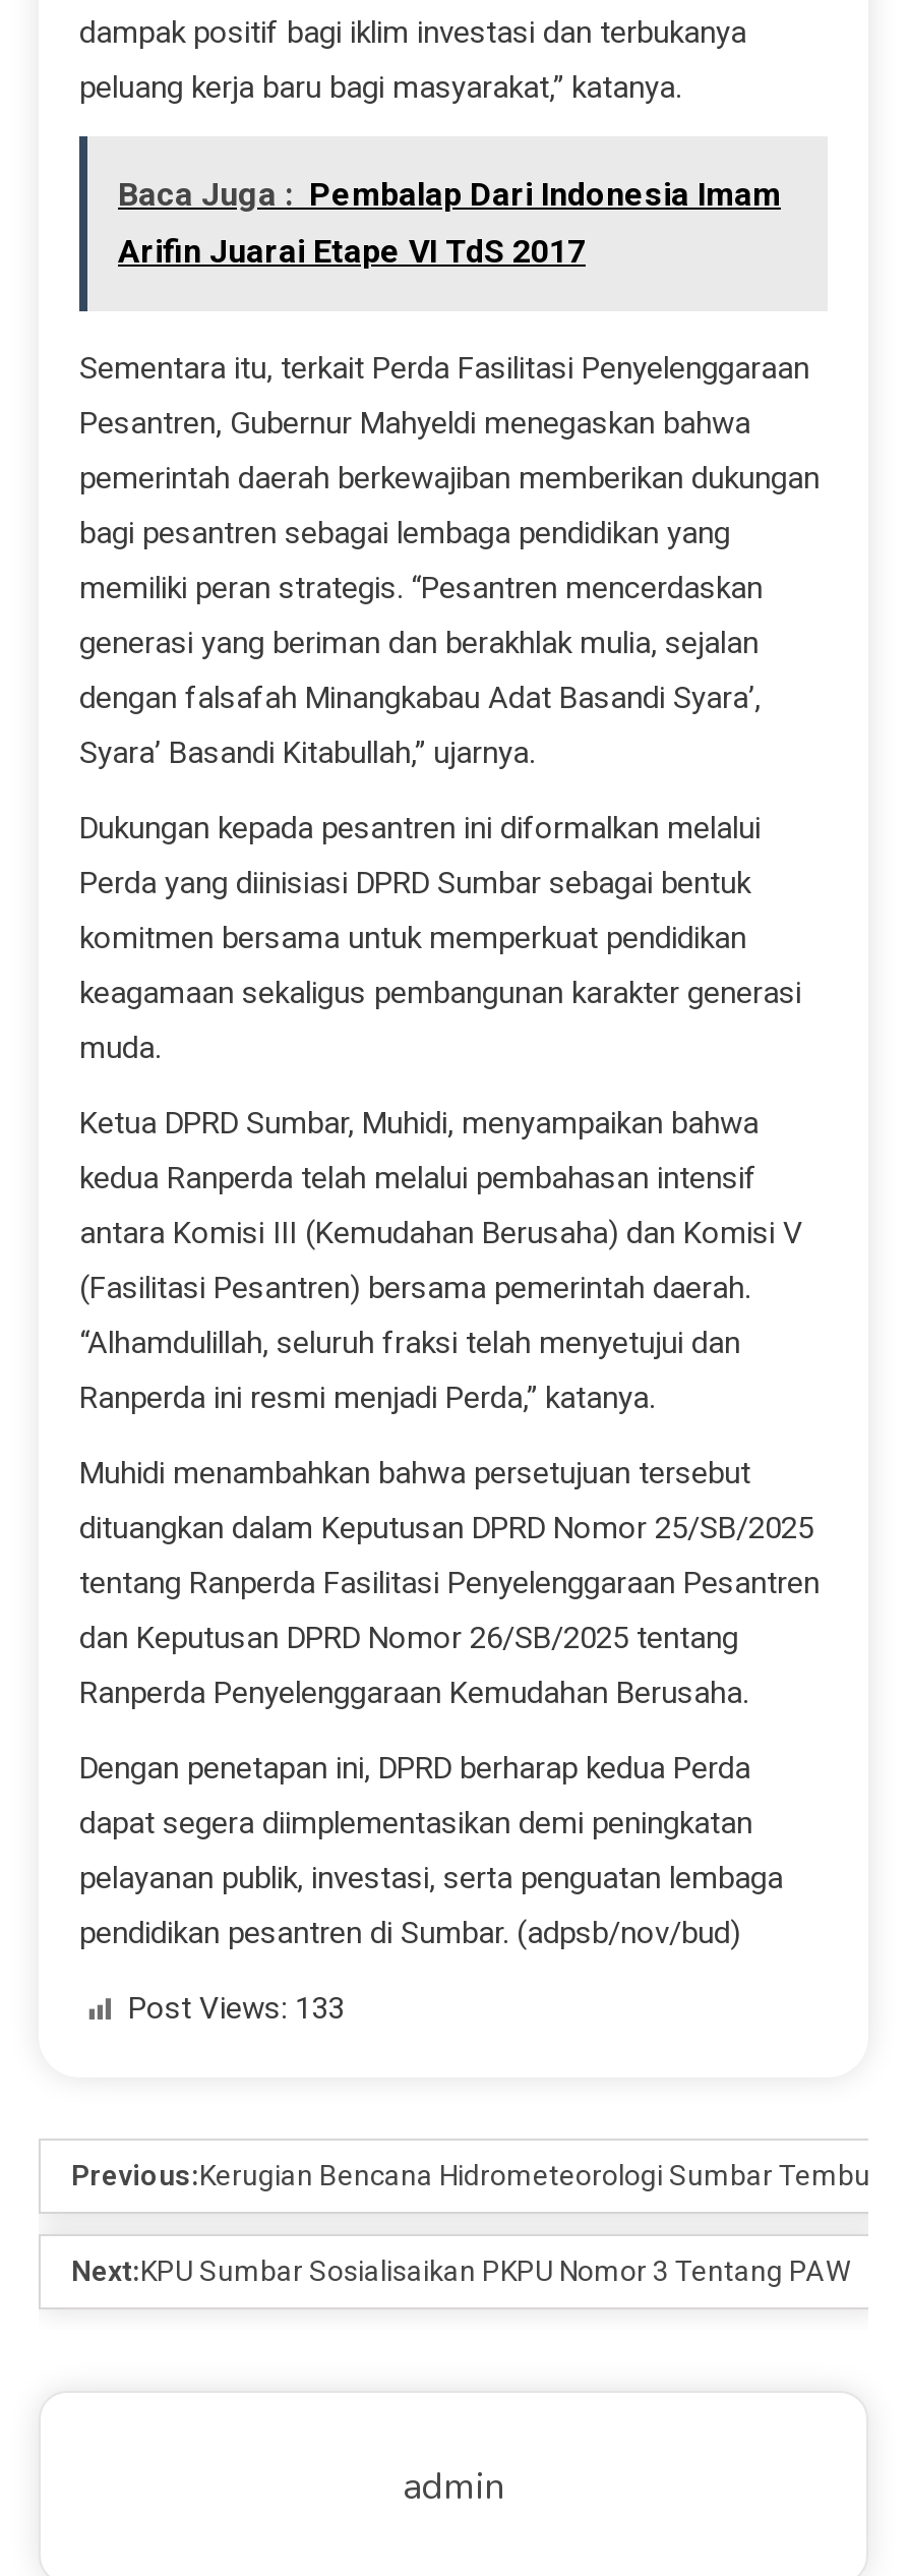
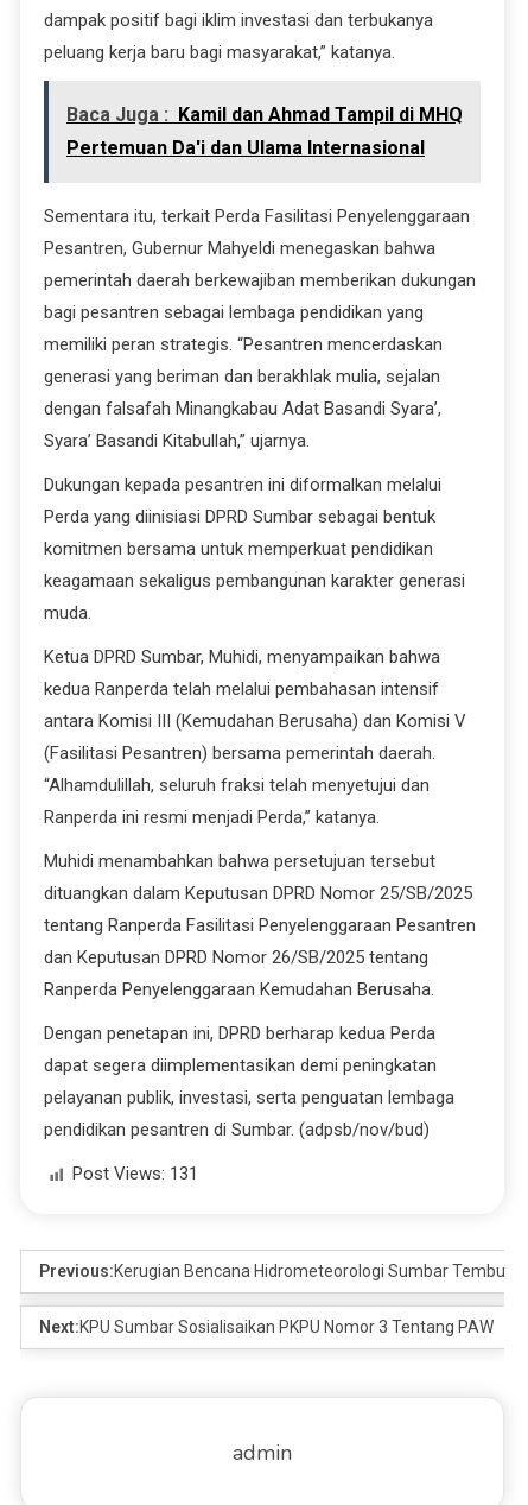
- Baca Juga : Pembalap Dari Indonesia Imam
+ Baca Juga : Kamil dan Ahmad Tampil di MHQ

- Arifin Juarai Etape VI TdS 2017
+ Pertemuan Da'i dan Ulama Internasional

- Post Views: 133
+ Post Views: 131
